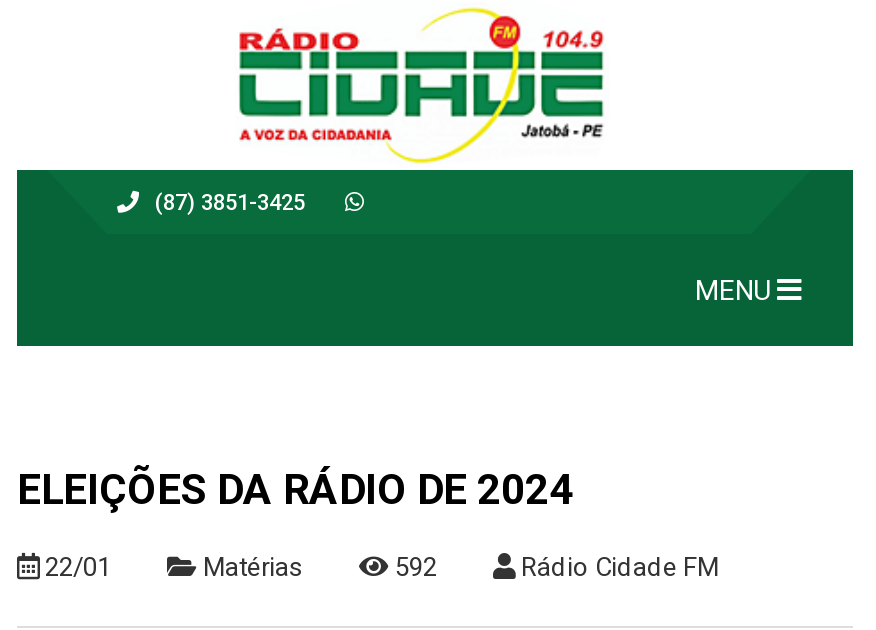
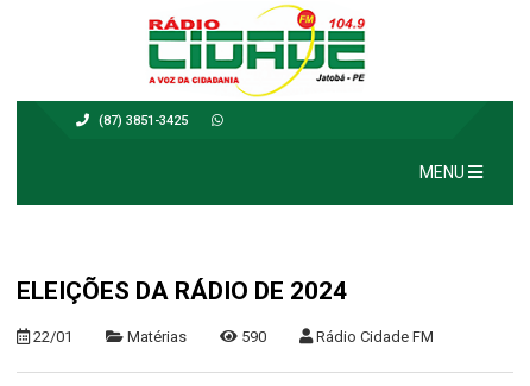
- 592
+ 590
